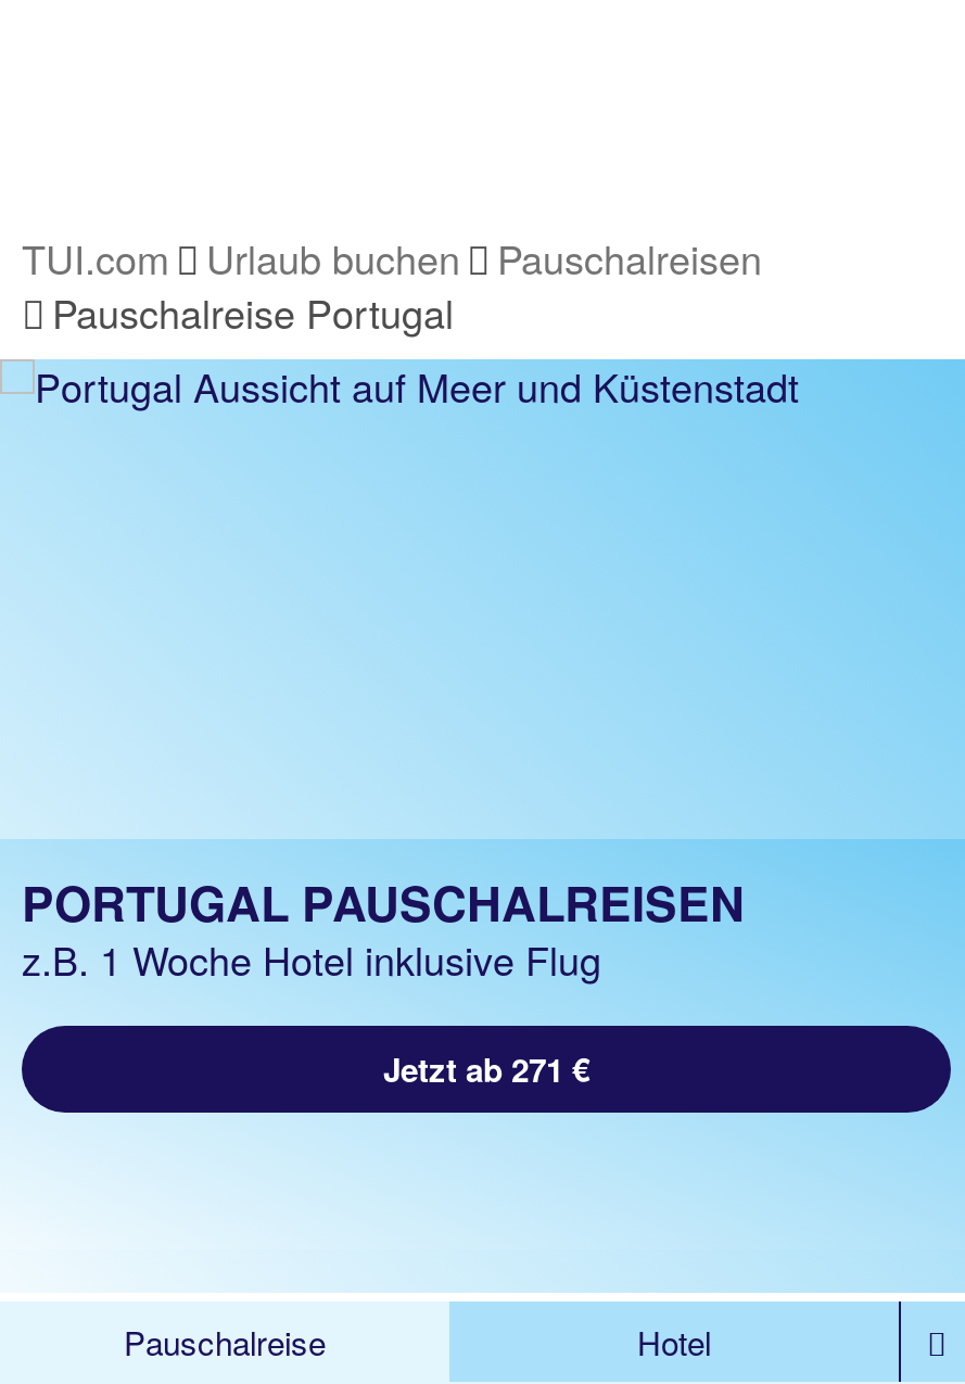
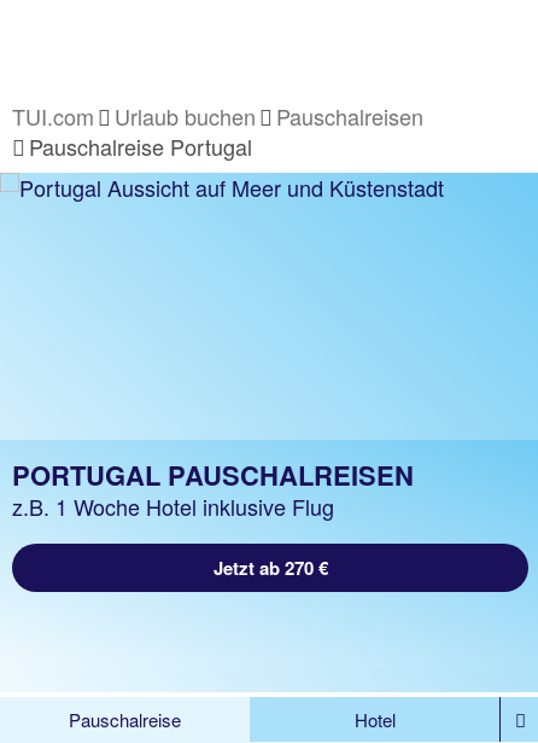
- Jetzt ab 271 €
+ Jetzt ab 270 €
